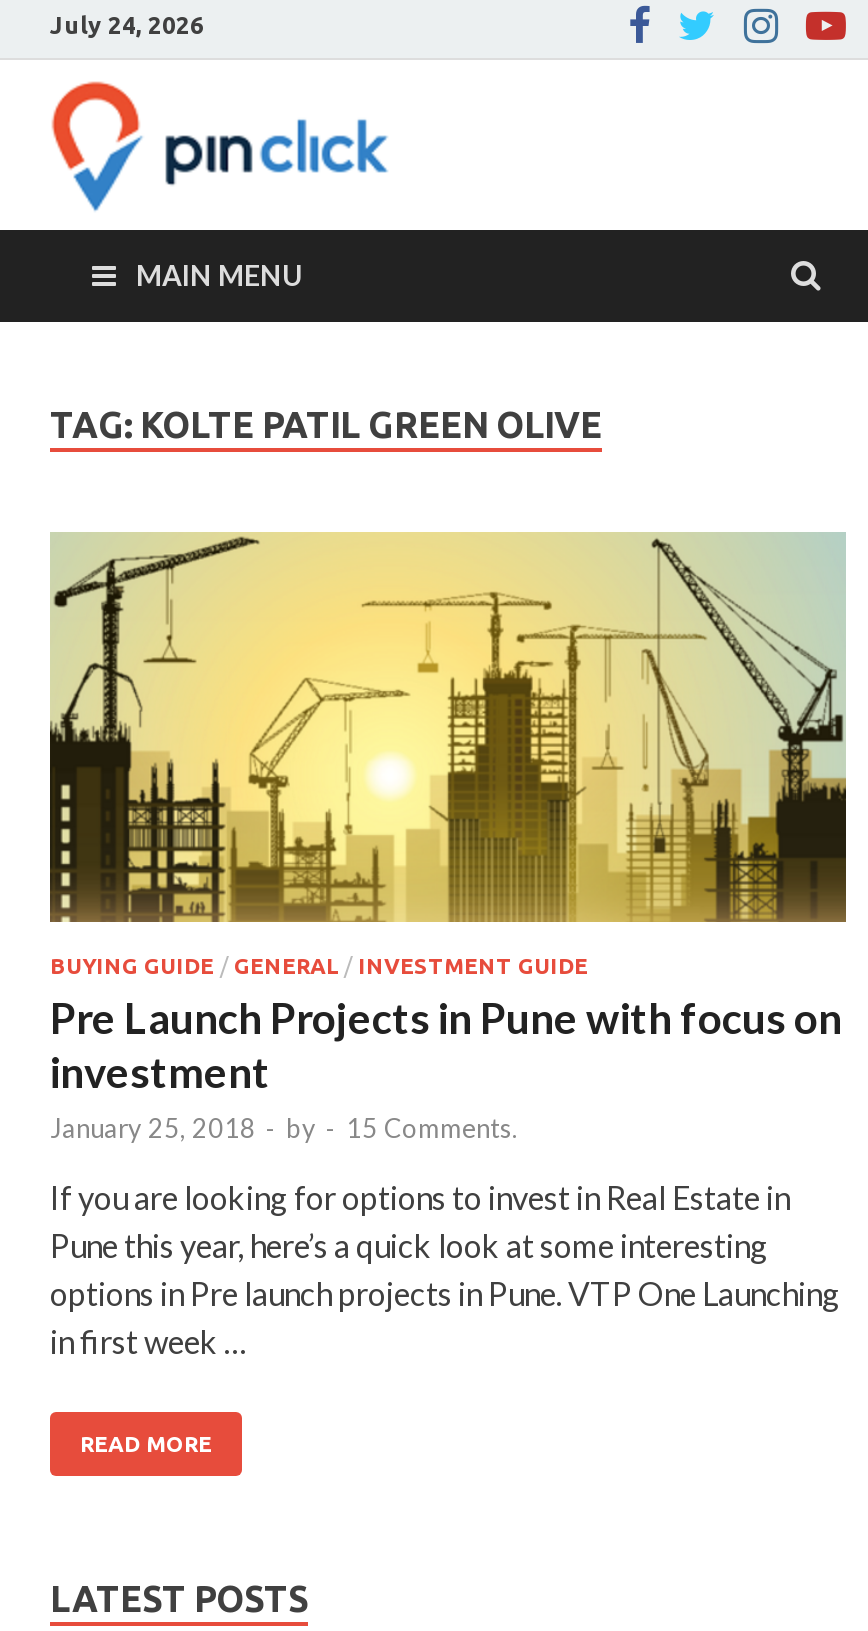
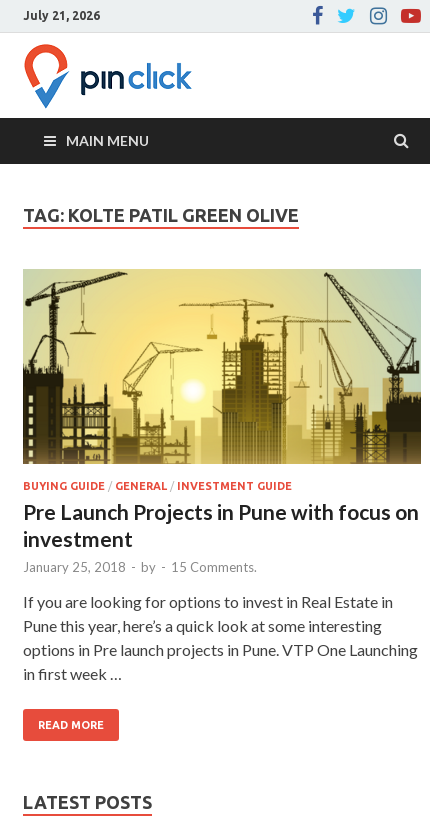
- July 24, 2026
+ July 21, 2026
